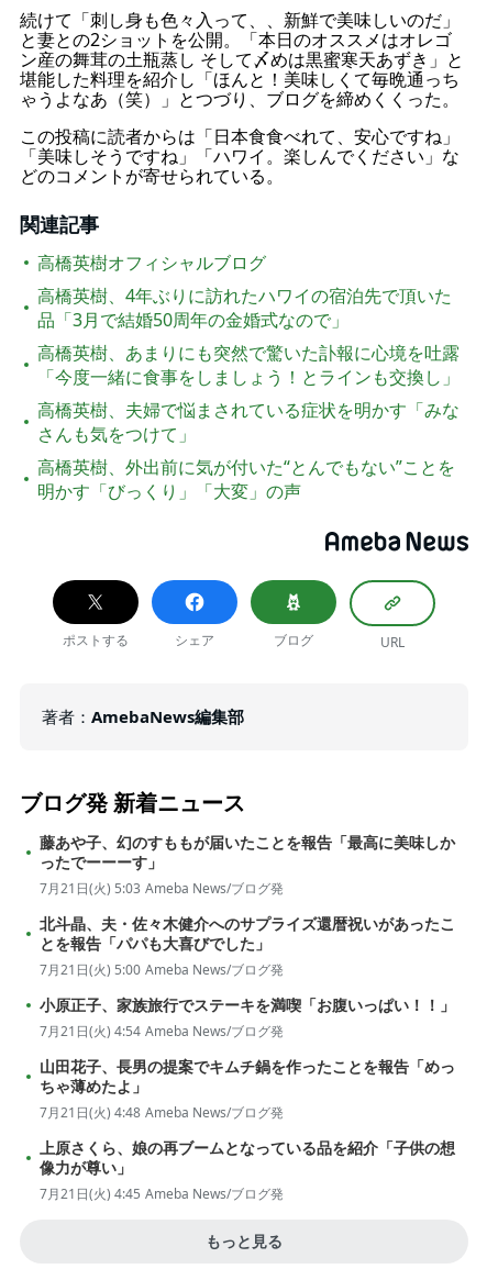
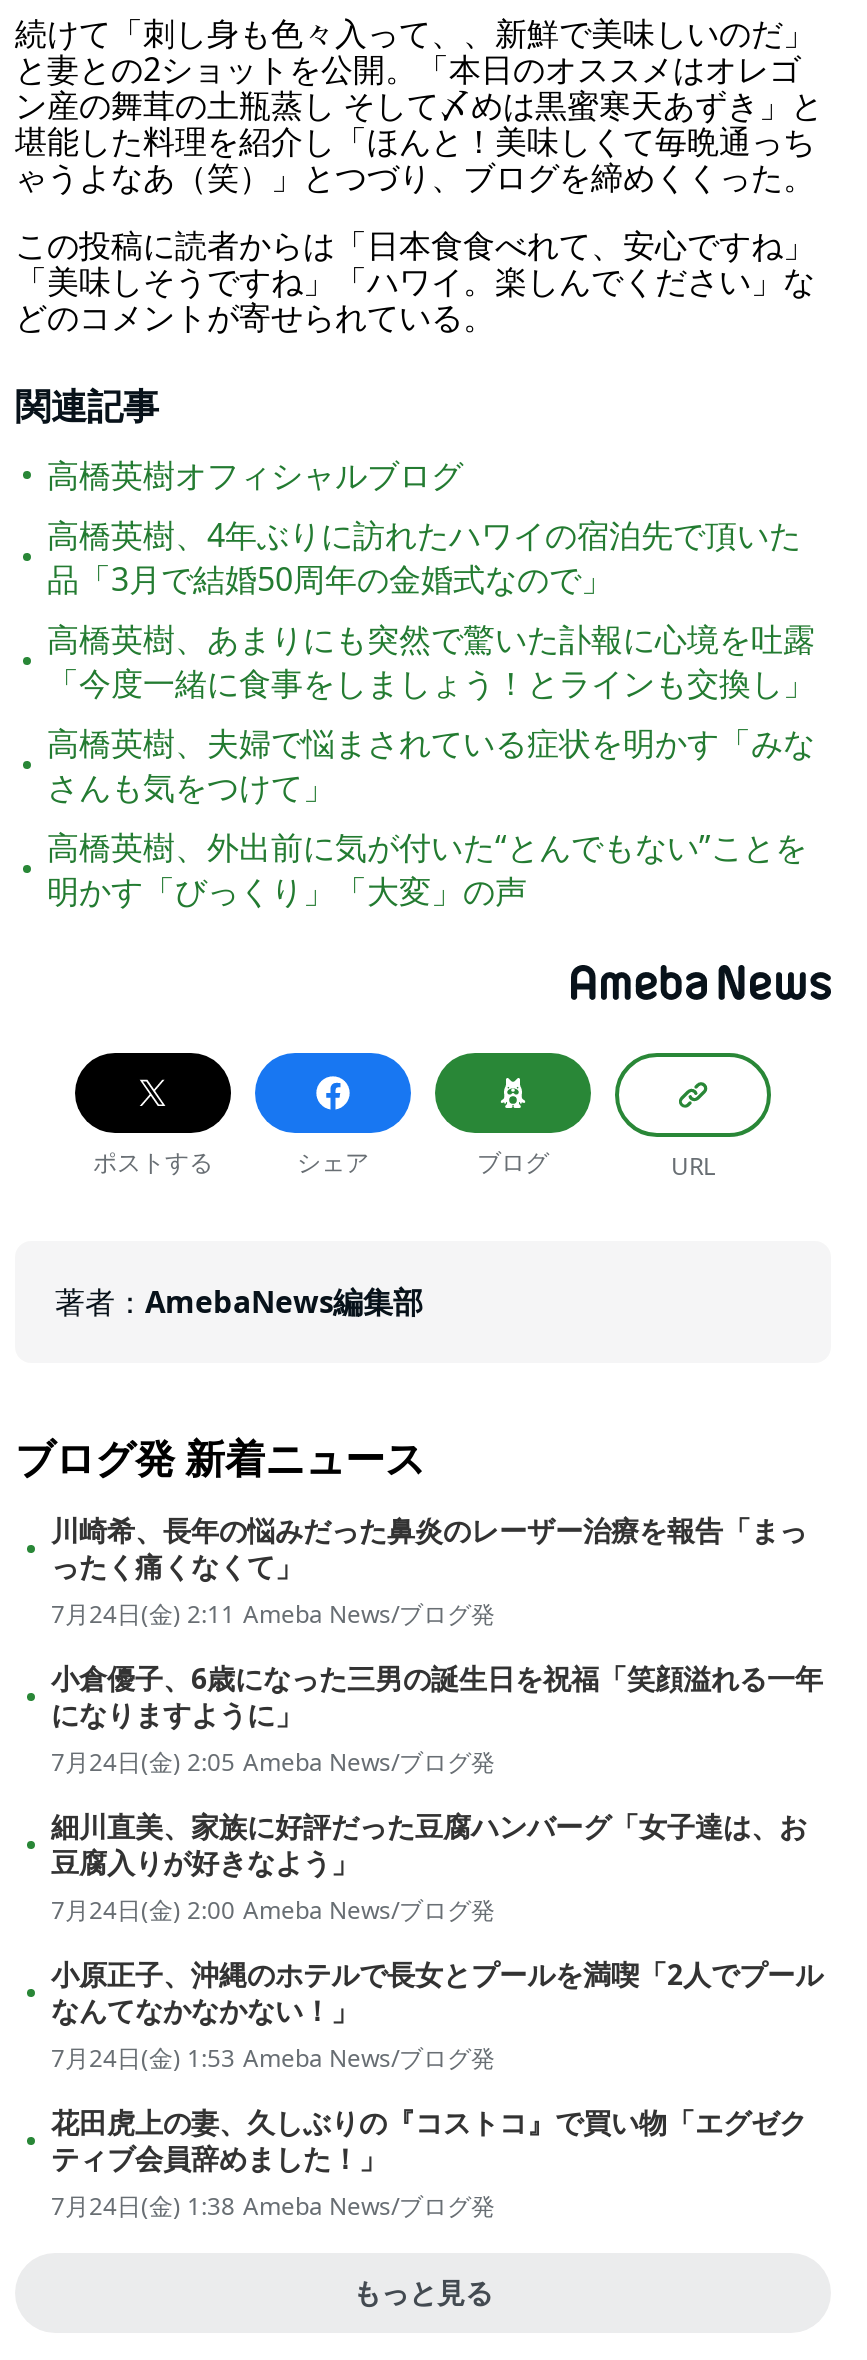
- 藤あや子、幻のすももが届いたことを報告「最高に美味しか
- ったでーーーす」
- 7月21日(火) 5:03 Ameba News/ブログ発
+ 川崎希、長年の悩みだった鼻炎のレーザー治療を報告「まっ
+ ったく痛くなくて」
+ 7月24日(金) 2:11 Ameba News/ブログ発

- 北斗晶、夫・佐々木健介へのサプライズ還暦祝いがあったこ
- とを報告「パパも大喜びでした」
- 7月21日(火) 5:00 Ameba News/ブログ発
+ 小倉優子、6歳になった三男の誕生日を祝福「笑顔溢れる一年
+ になりますように」
+ 7月24日(金) 2:05 Ameba News/ブログ発

- 小原正子、家族旅行でステーキを満喫「お腹いっぱい！！」
- 7月21日(火) 4:54 Ameba News/ブログ発
+ 細川直美、家族に好評だった豆腐ハンバーグ「女子達は、お
+ 豆腐入りが好きなよう」
+ 7月24日(金) 2:00 Ameba News/ブログ発

- 山田花子、長男の提案でキムチ鍋を作ったことを報告「めっ
- ちゃ薄めたよ」
- 7月21日(火) 4:48 Ameba News/ブログ発
+ 小原正子、沖縄のホテルで長女とプールを満喫「2人でプール
+ なんてなかなかない！」
+ 7月24日(金) 1:53 Ameba News/ブログ発

- 上原さくら、娘の再ブームとなっている品を紹介「子供の想
- 像力が尊い」
- 7月21日(火) 4:45 Ameba News/ブログ発
+ 花田虎上の妻、久しぶりの『コストコ』で買い物「エグゼク
+ ティブ会員辞めました！」
+ 7月24日(金) 1:38 Ameba News/ブログ発
